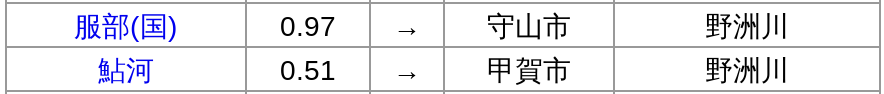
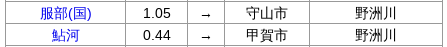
- 0.97
+ 1.05

- 0.51
+ 0.44
